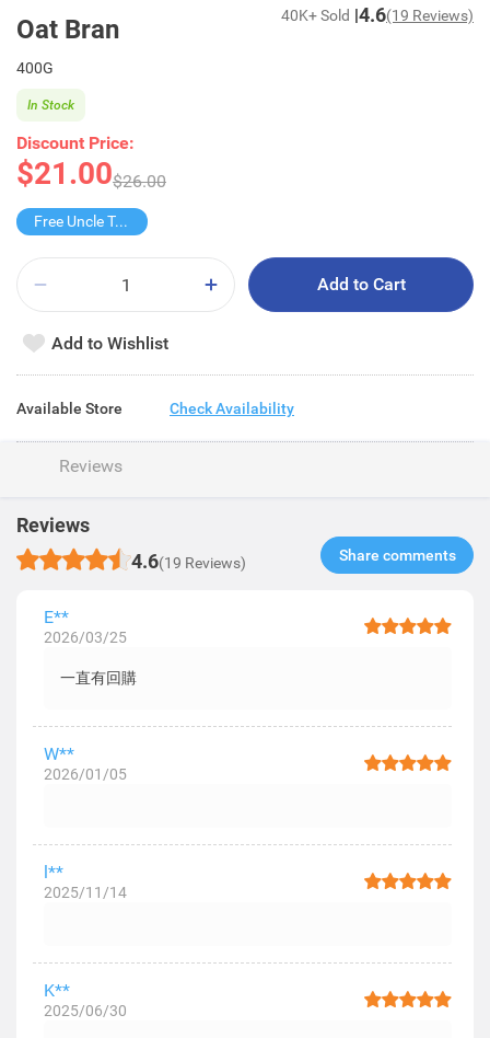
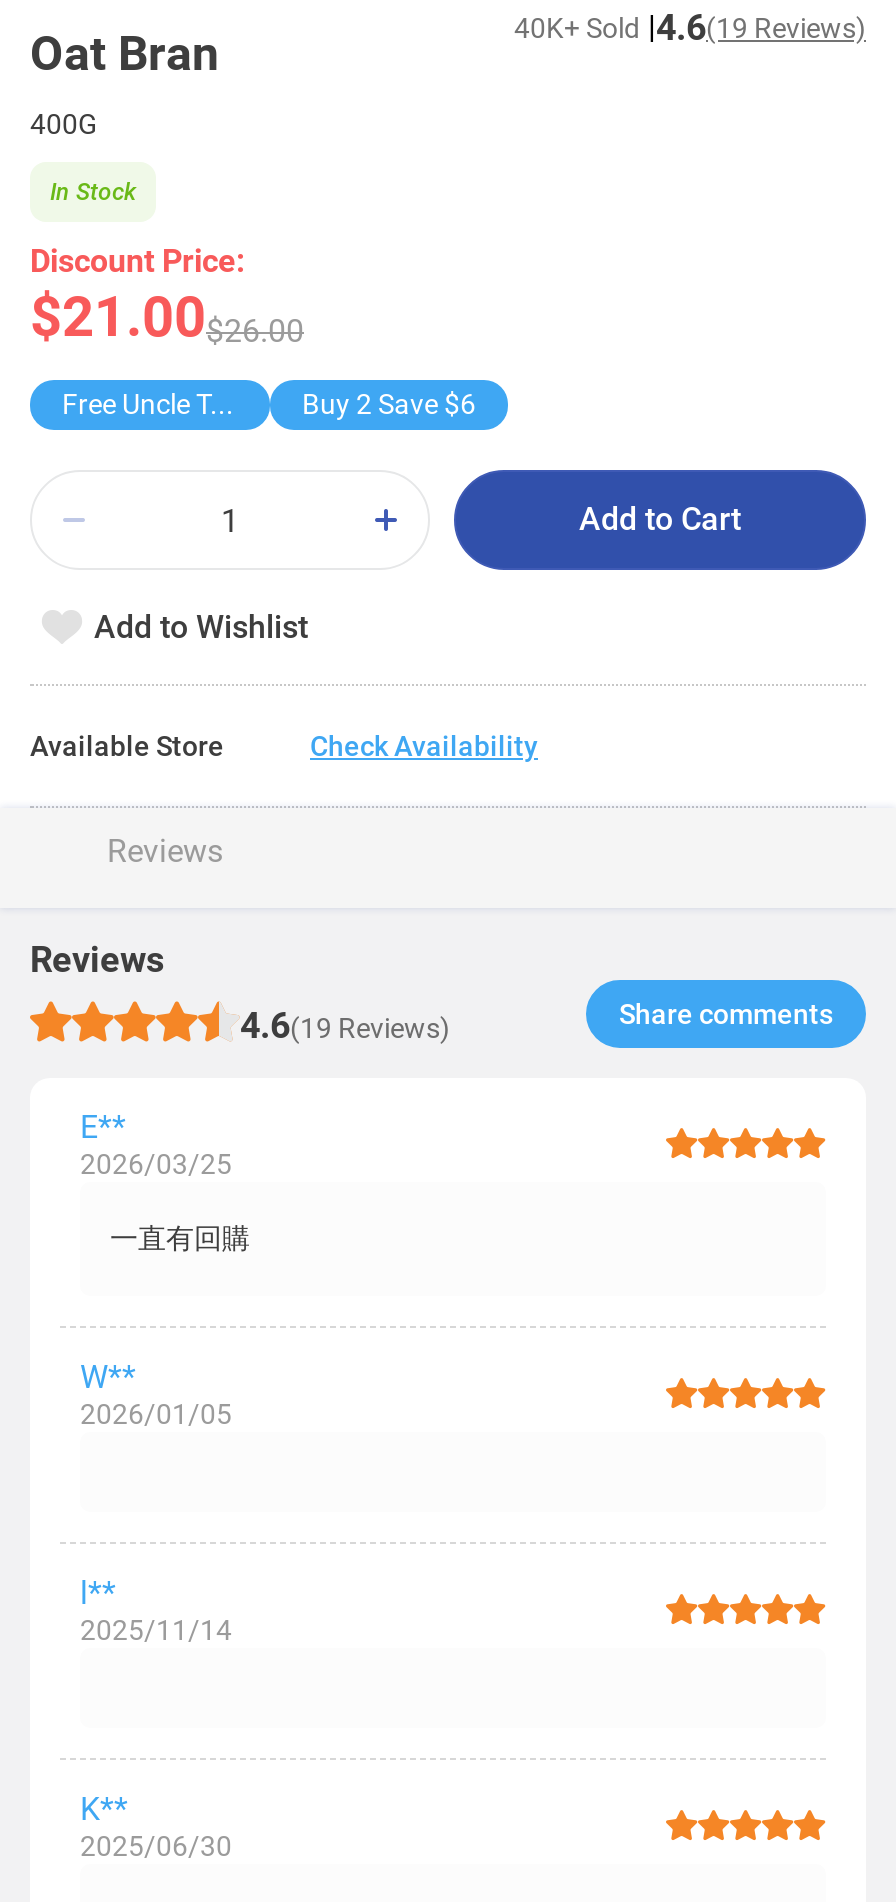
+ Buy 2 Save $6
